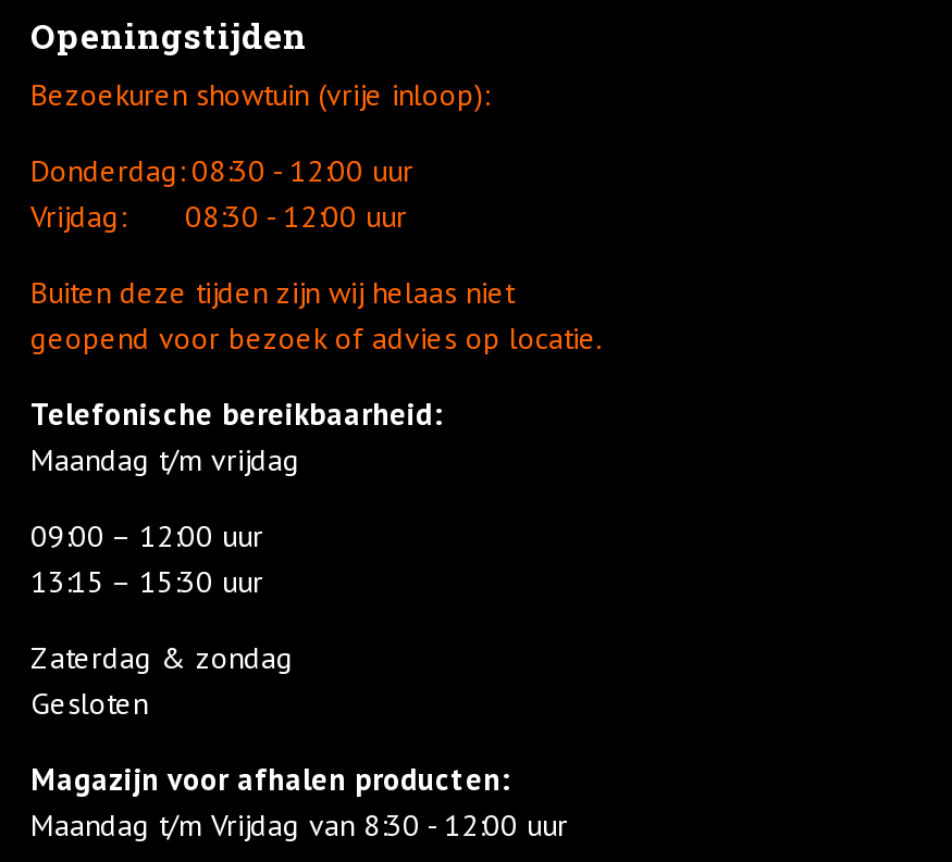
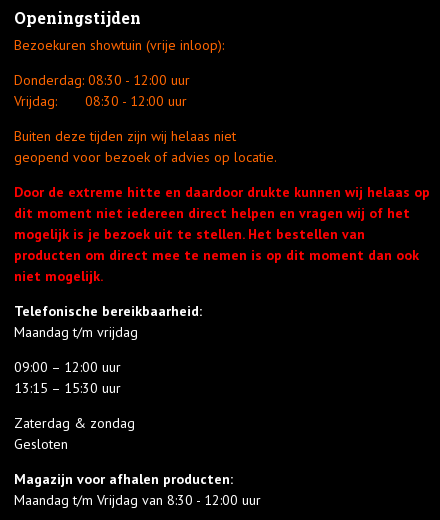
+ Door de extreme hitte en daardoor drukte kunnen wij helaas op
+ dit moment niet iedereen direct helpen en vragen wij of het
+ mogelijk is je bezoek uit te stellen. Het bestellen van
+ producten om direct mee te nemen is op dit moment dan ook
+ niet mogelijk.
